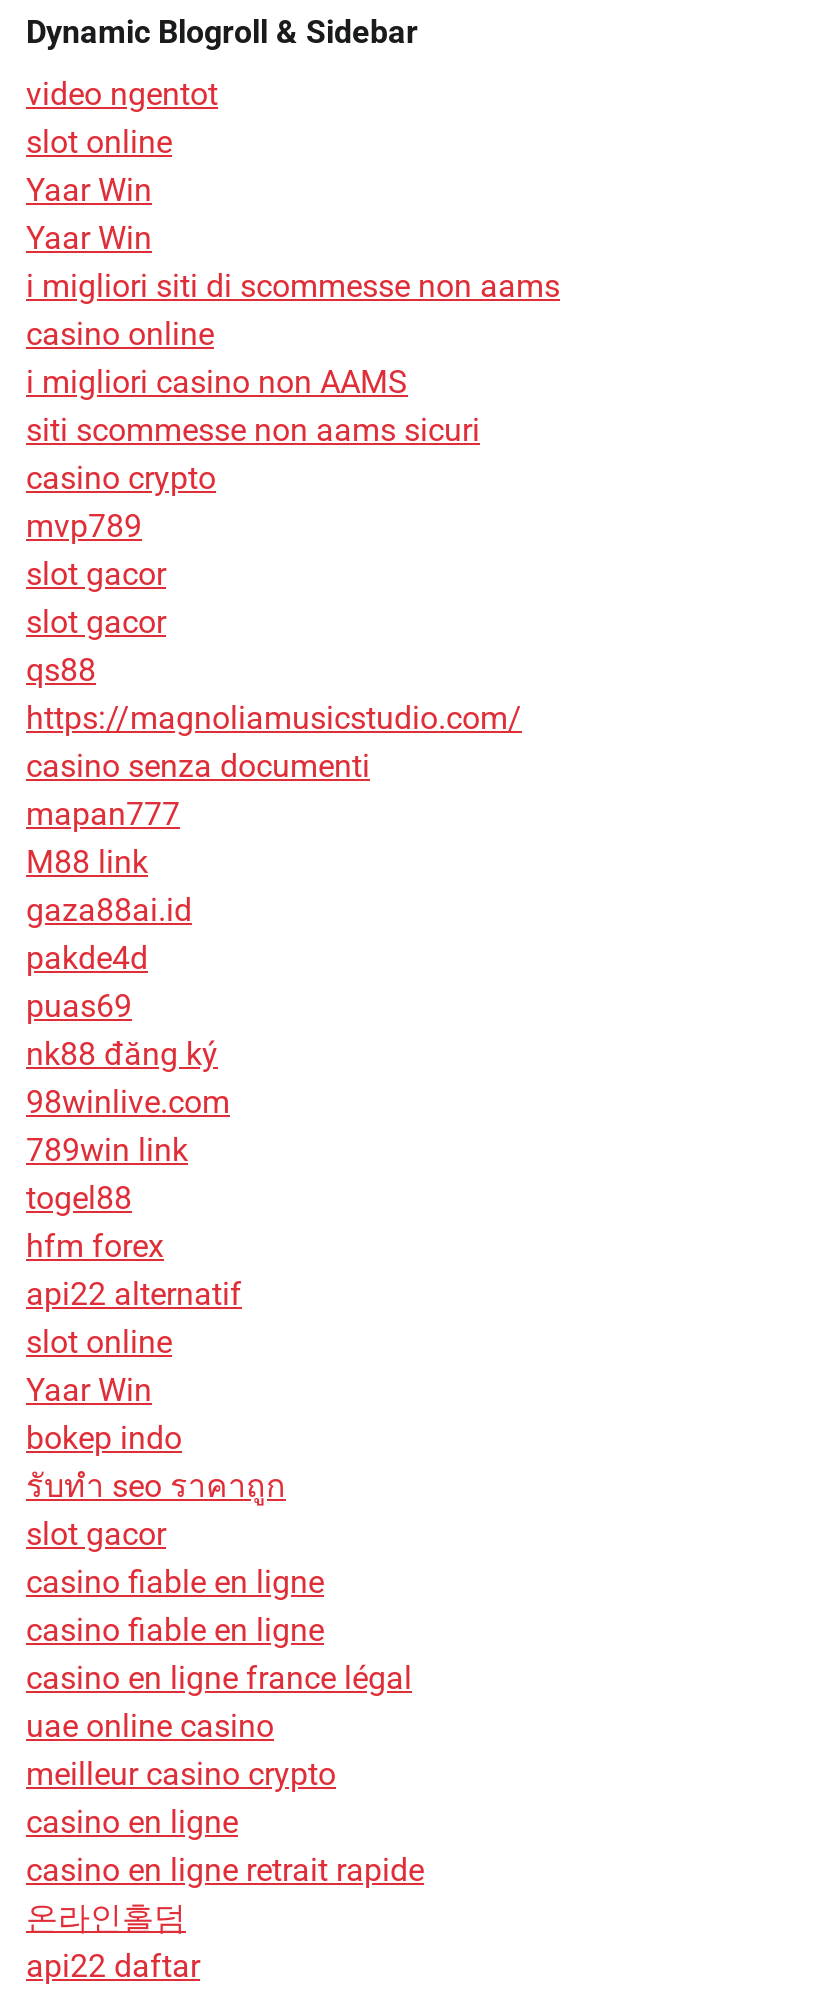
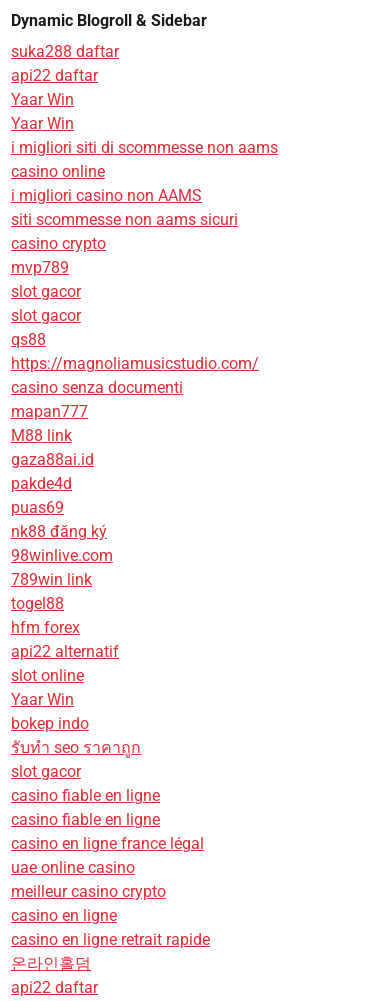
- video ngentot
- slot online
+ suka288 daftar
+ api22 daftar
